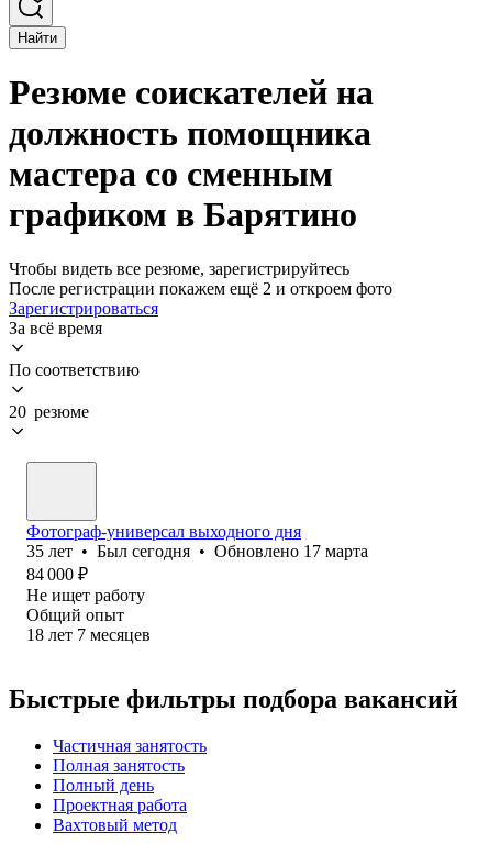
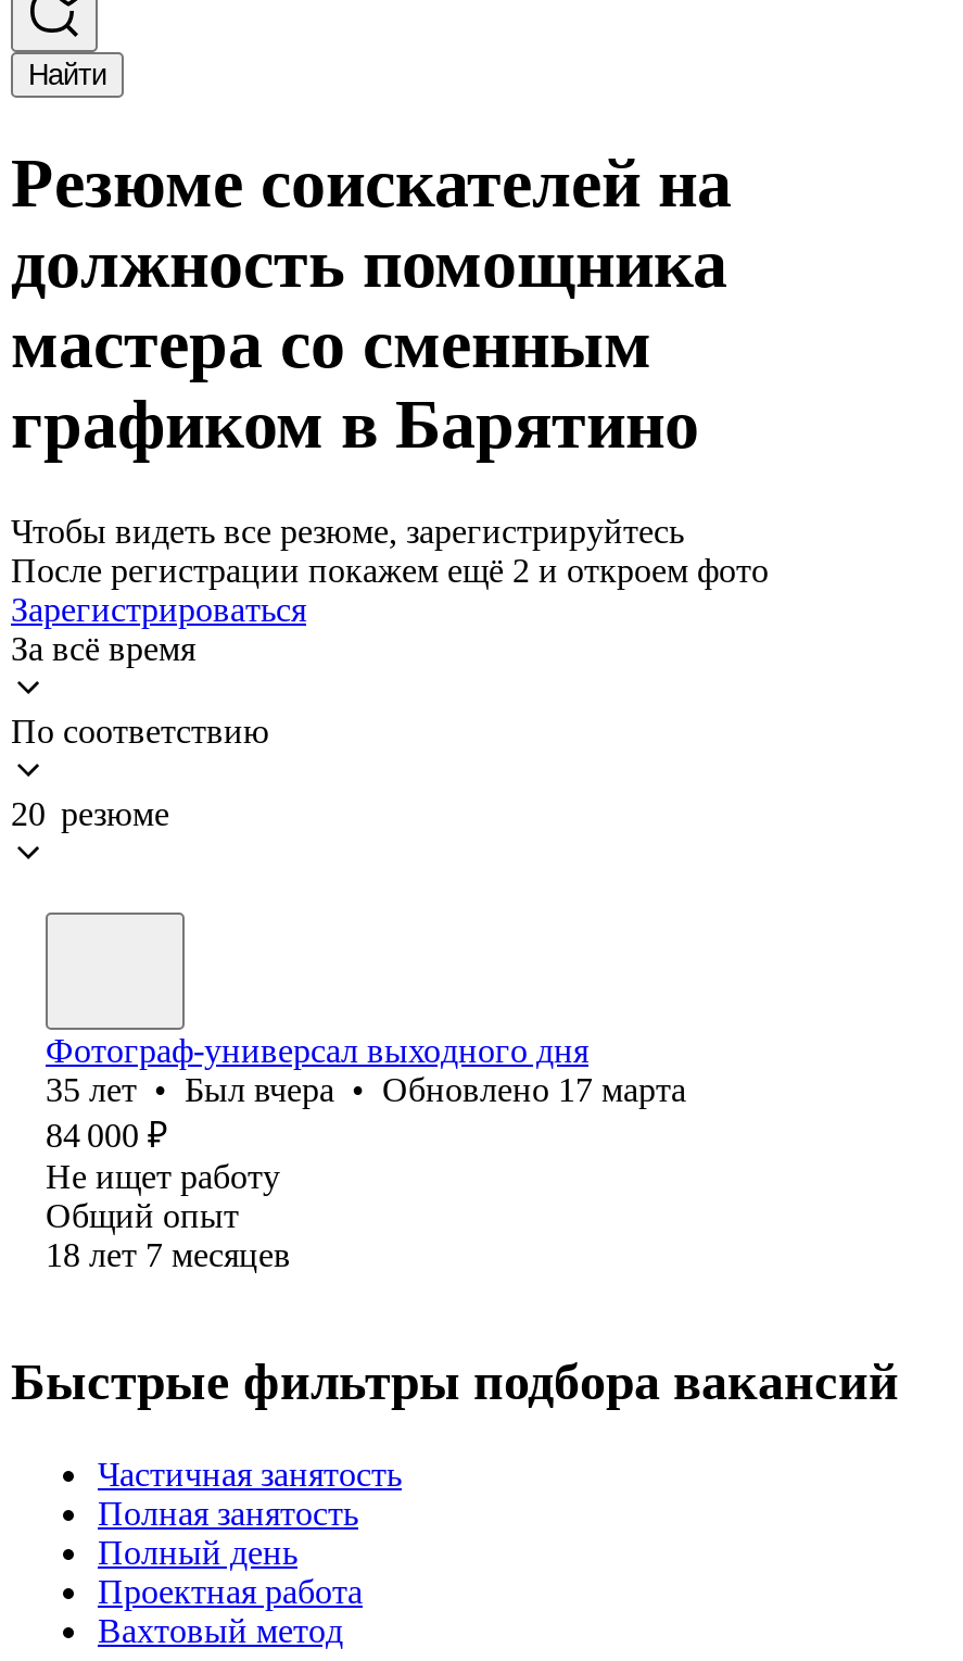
- 35 лет • Был сегодня • Обновлено 17 марта
+ 35 лет • Был вчера • Обновлено 17 марта
